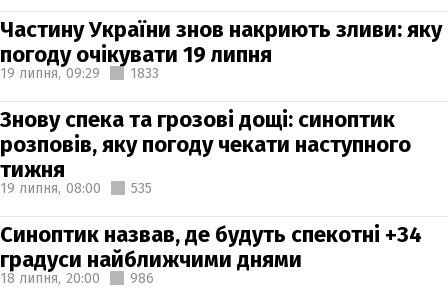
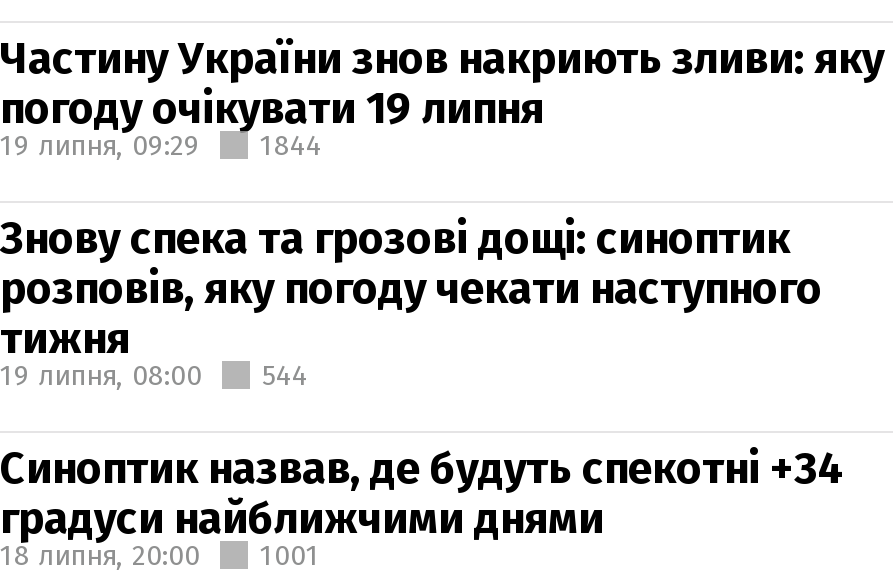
- 19 липня, 09:29 1833
+ 19 липня, 09:29 1844

- 19 липня, 08:00 535
+ 19 липня, 08:00 544

- 18 липня, 20:00 986
+ 18 липня, 20:00 1001
